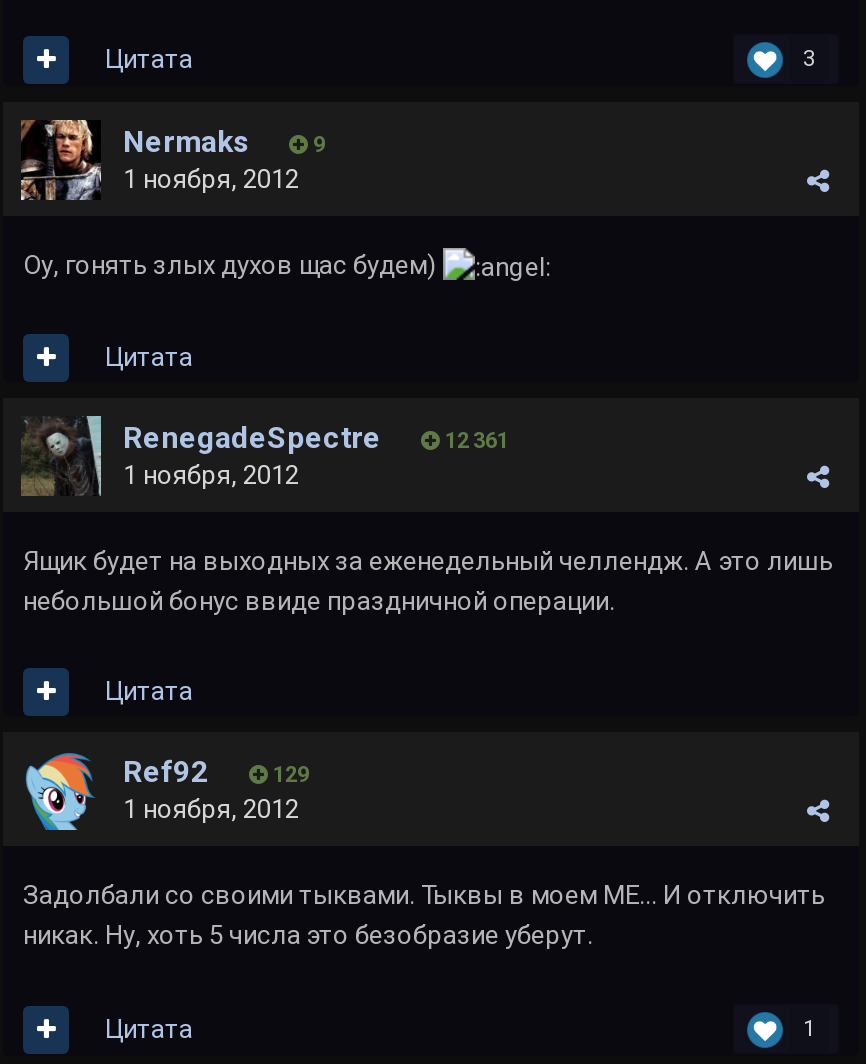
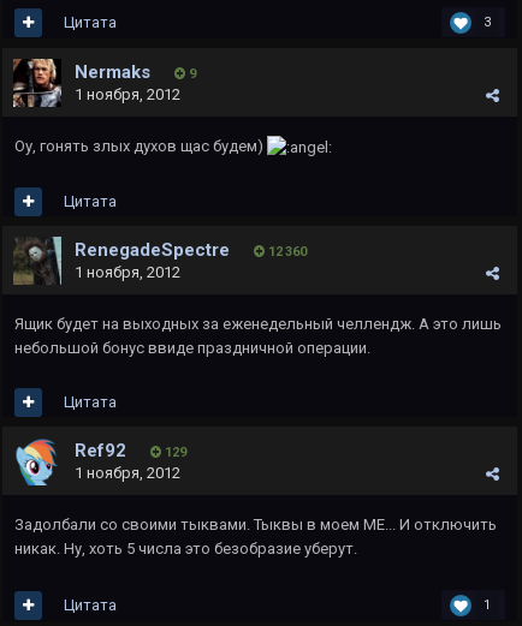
- 12 361
+ 12 360
